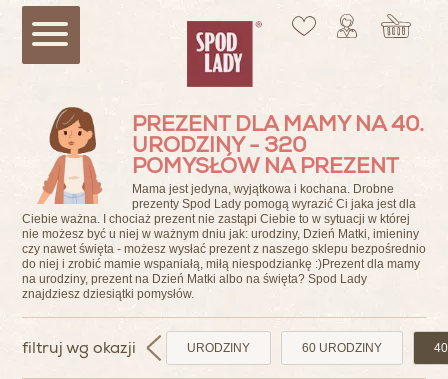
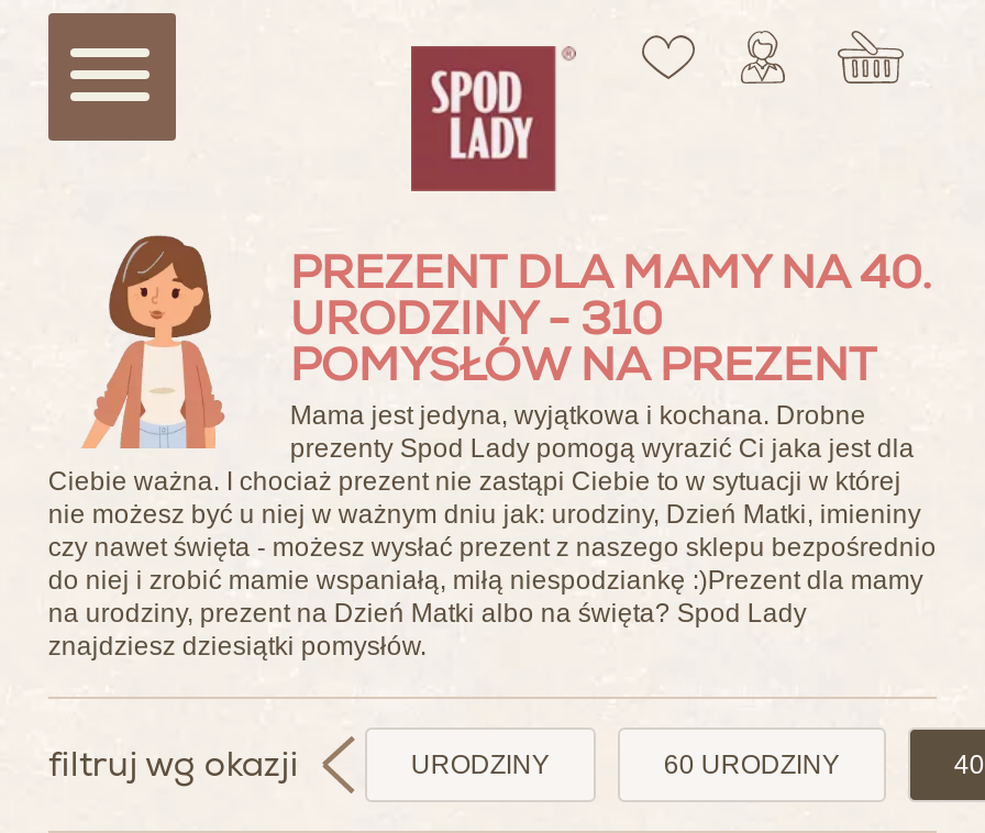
- URODZINY - 320
+ URODZINY - 310
